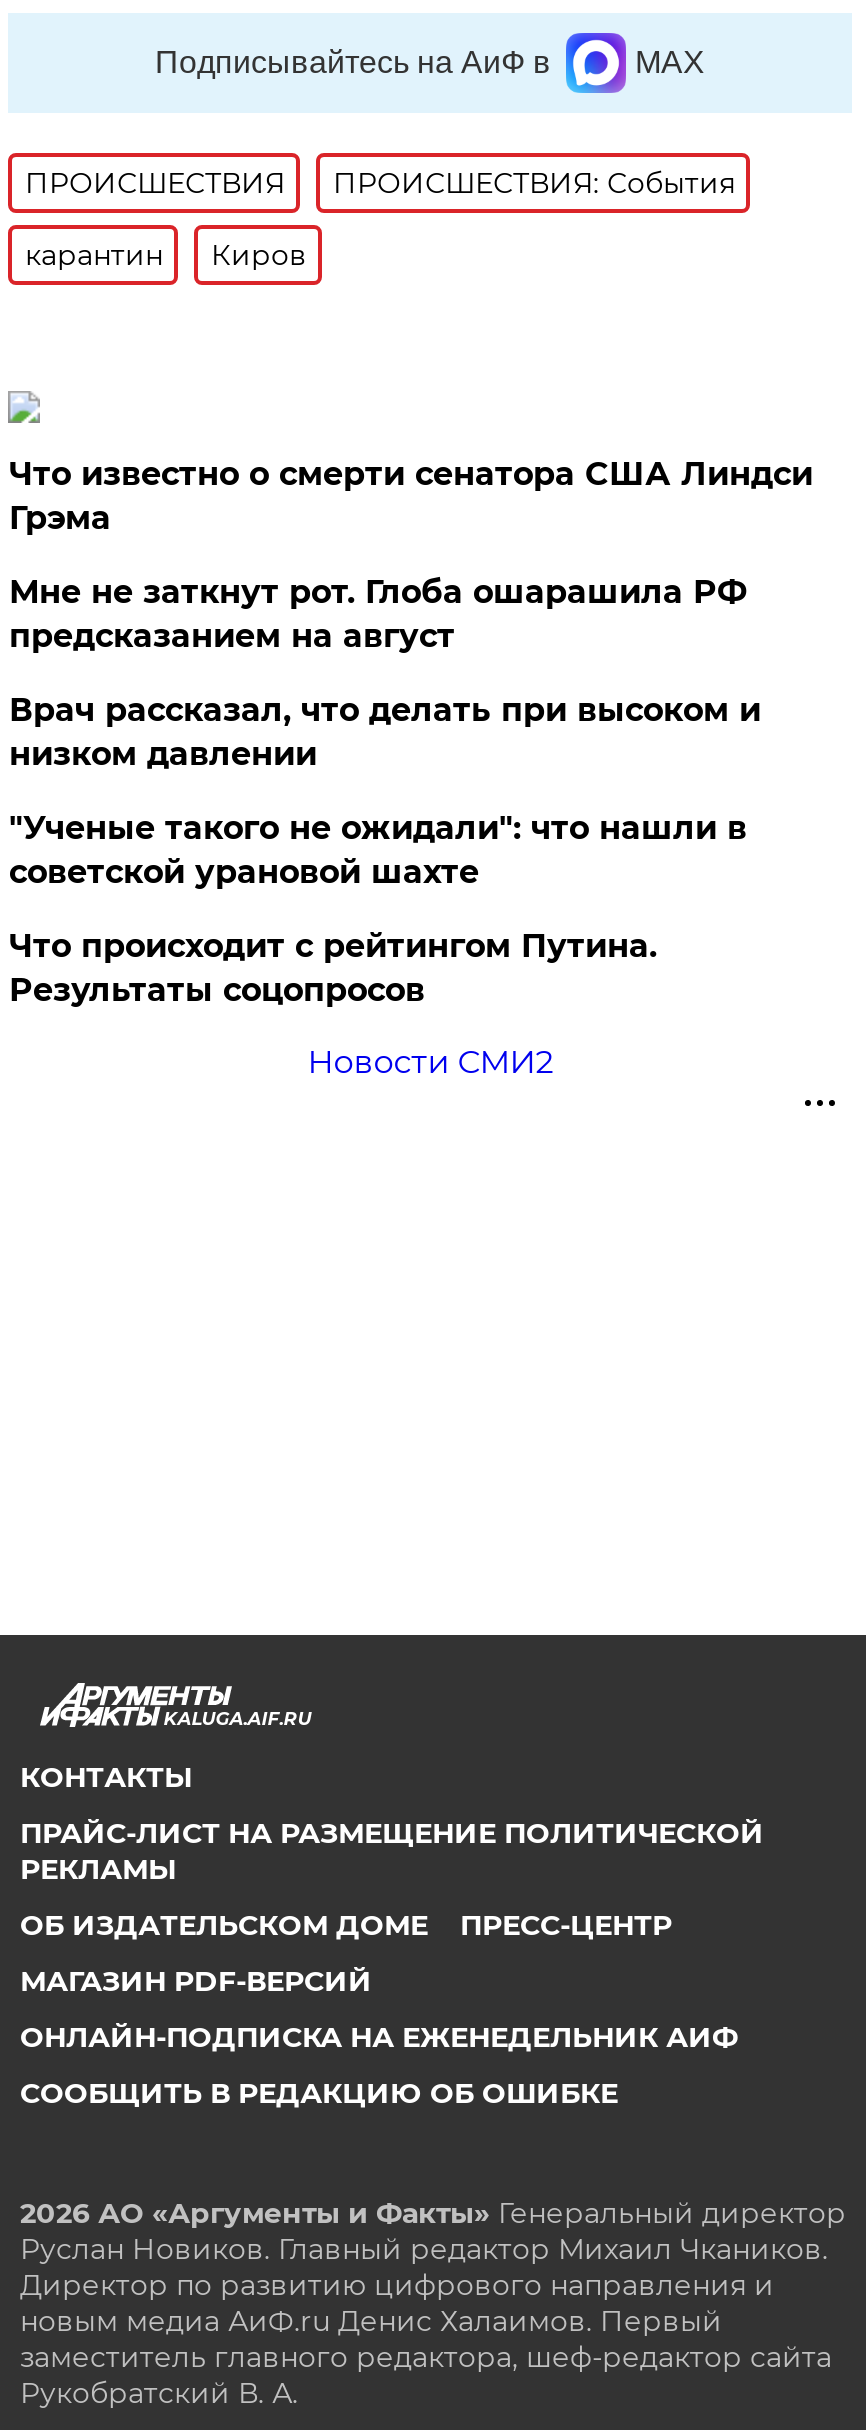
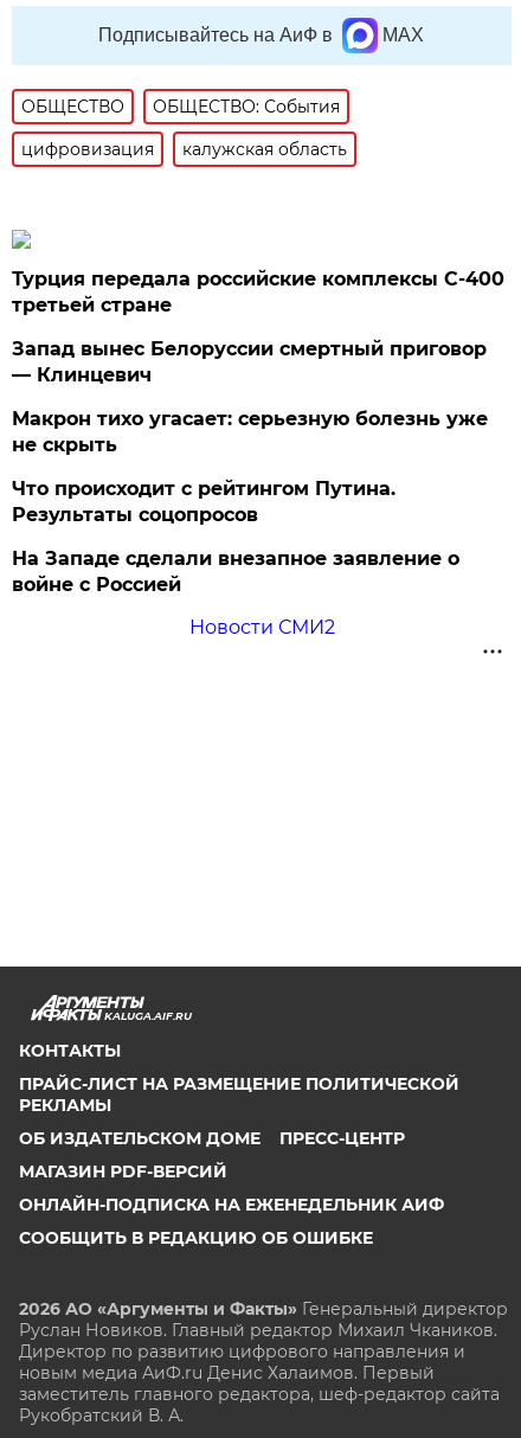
- ПРОИСШЕСТВИЯ
- ПРОИСШЕСТВИЯ: События
- карантин
- Киров
+ ОБЩЕСТВО
+ ОБЩЕСТВО: События
+ цифровизация
+ калужская область

- Что известно о смерти сенатора США Линдси
- Грэма
- Мне не заткнут рот. Глоба ошарашила РФ
- предсказанием на август
- Врач рассказал, что делать при высоком и
- низком давлении
- "Ученые такого не ожидали": что нашли в
- советской урановой шахте
+ Турция передала российские комплексы С-400
+ третьей стране
+ Запад вынес Белоруссии смертный приговор
+ — Клинцевич
+ Макрон тихо угасает: серьезную болезнь уже
+ не скрыть

moved up: Что происходит с рейтингом Путина. | Результаты соцопросов

+ На Западе сделали внезапное заявление о
+ войне с Россией
